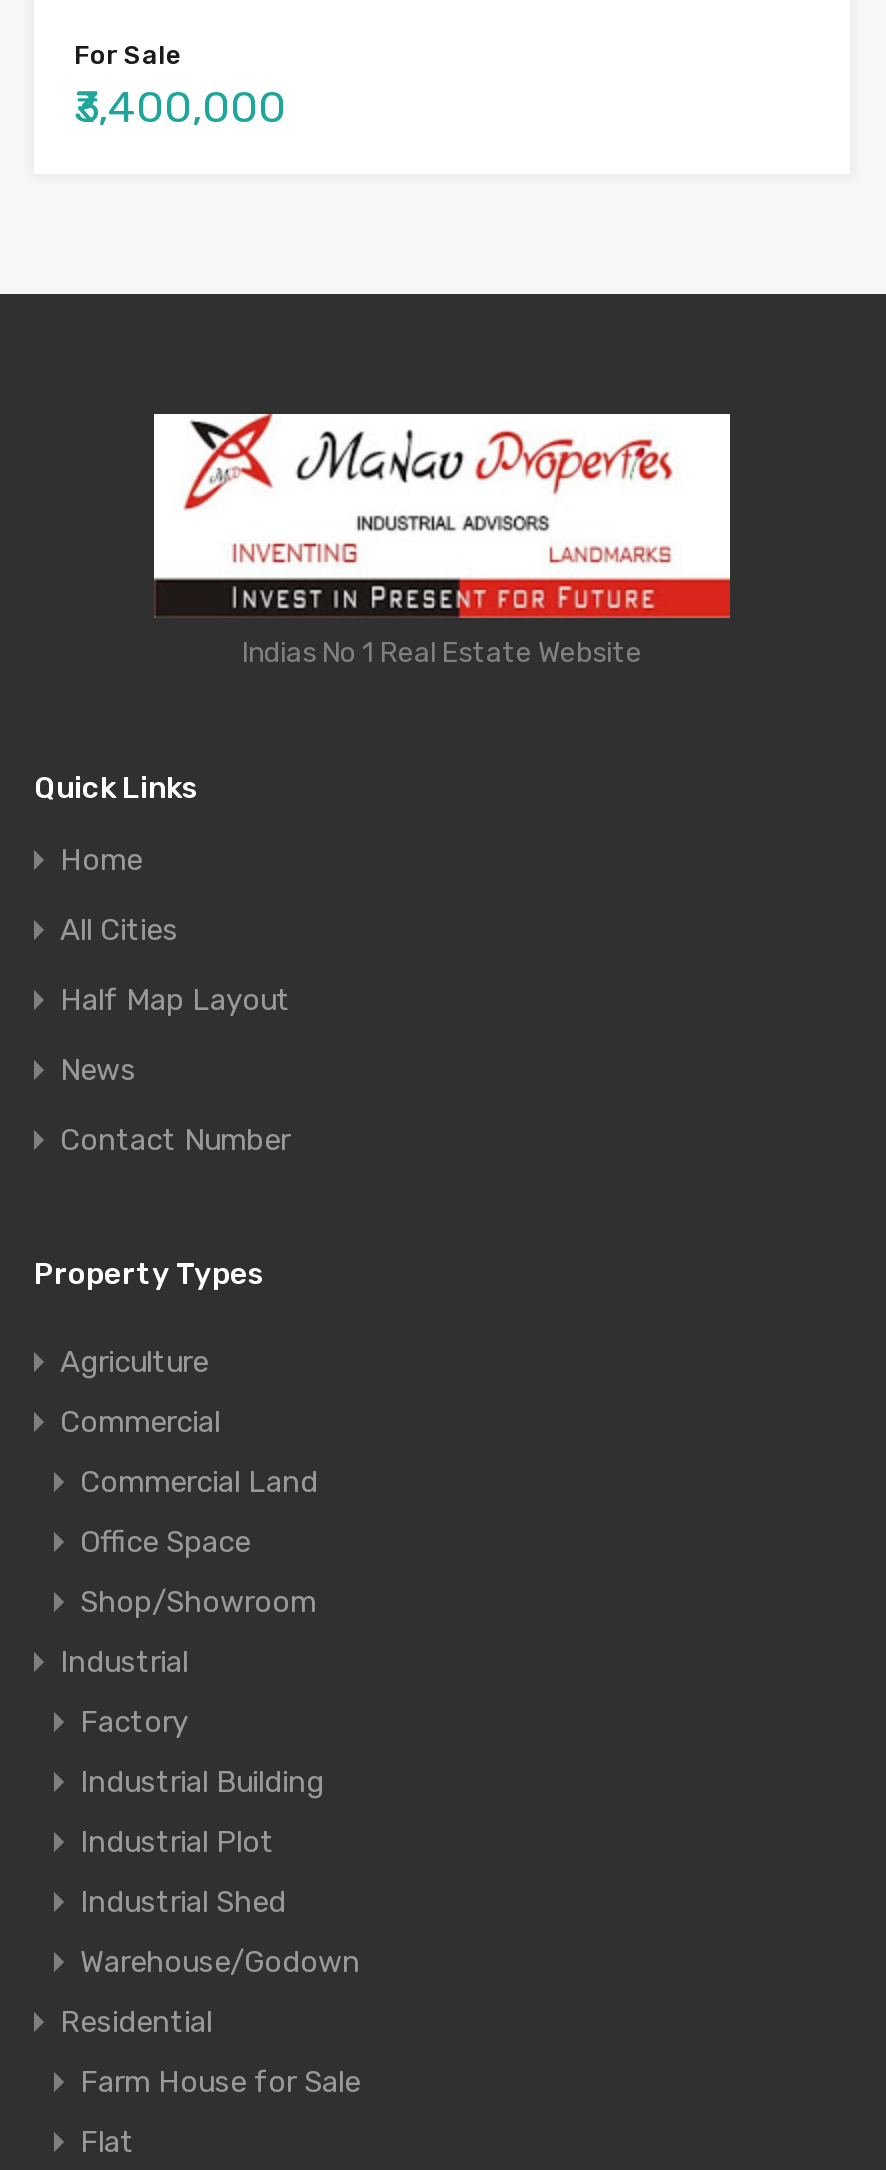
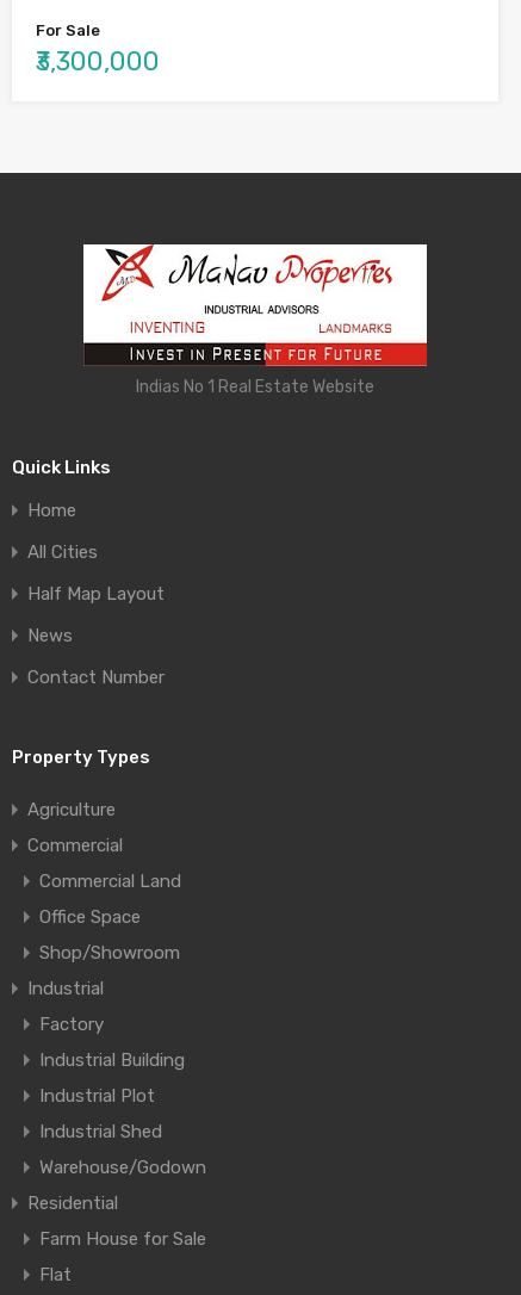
- ₹3,400,000
+ ₹3,300,000
